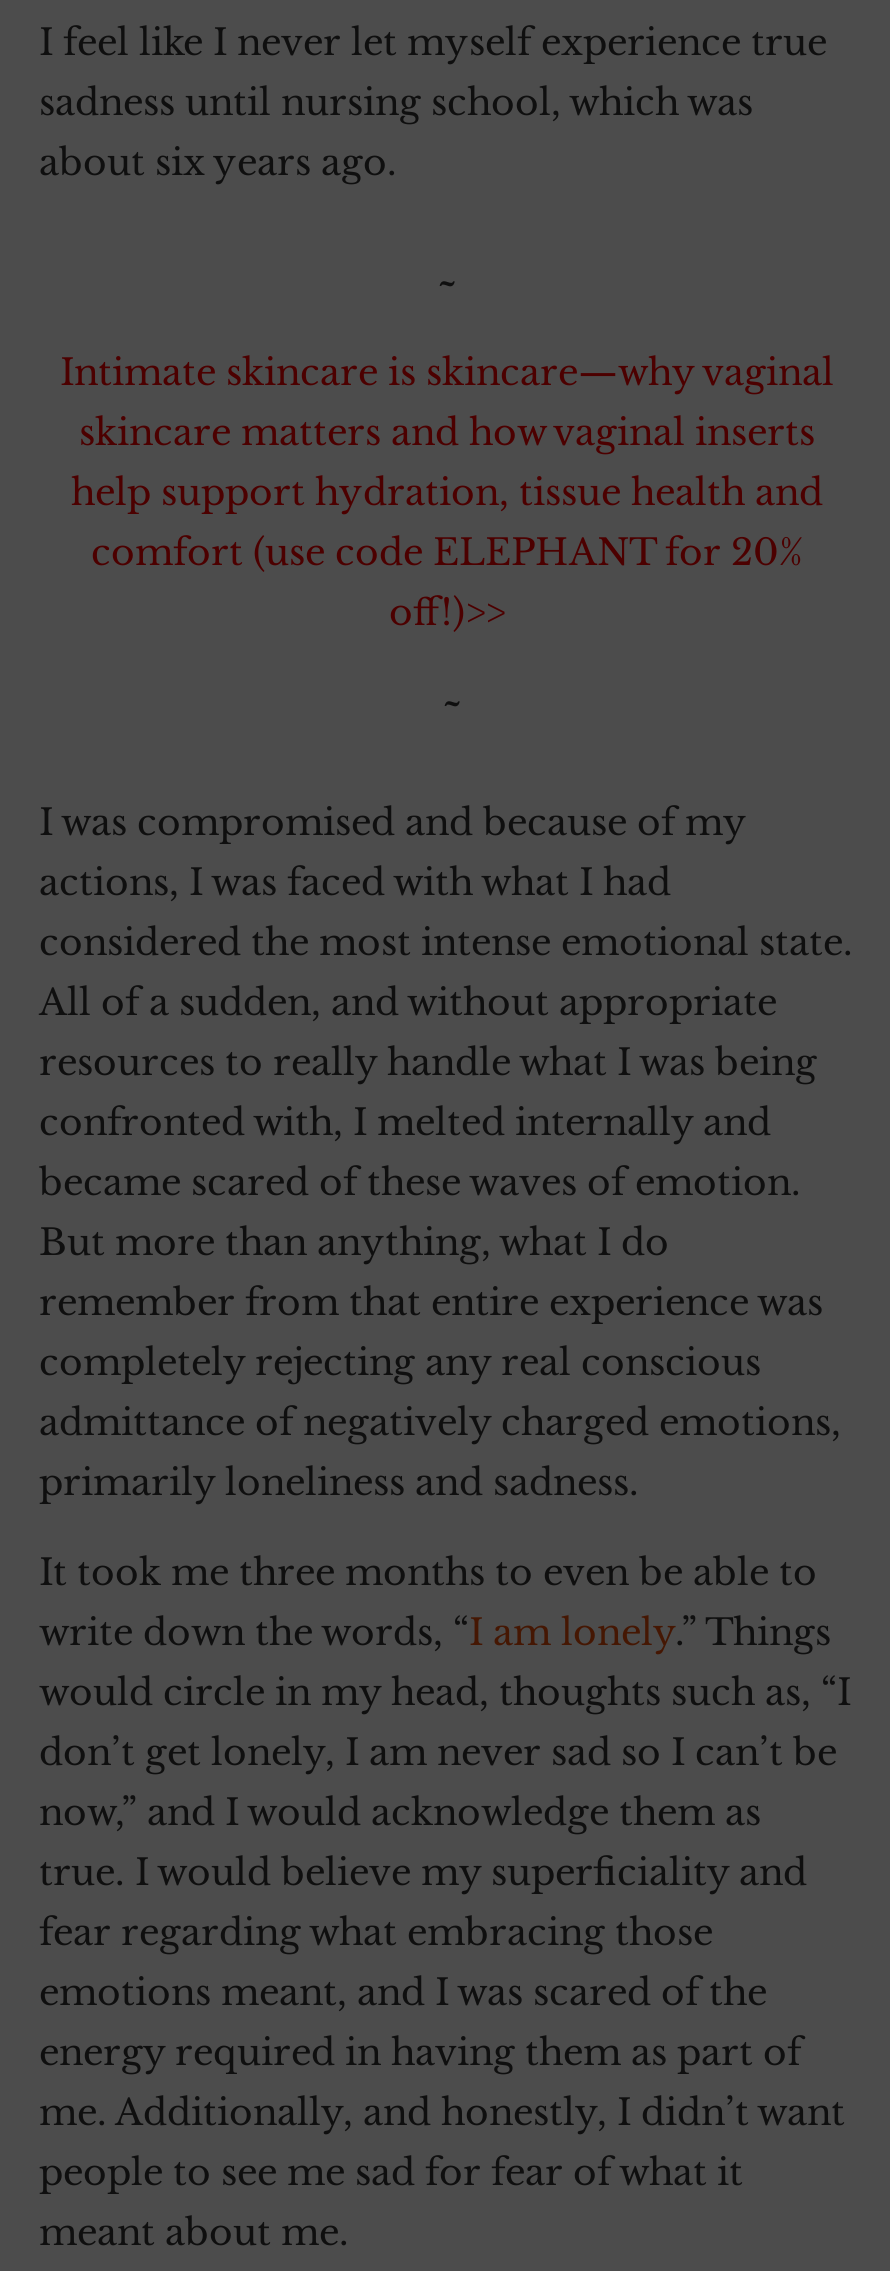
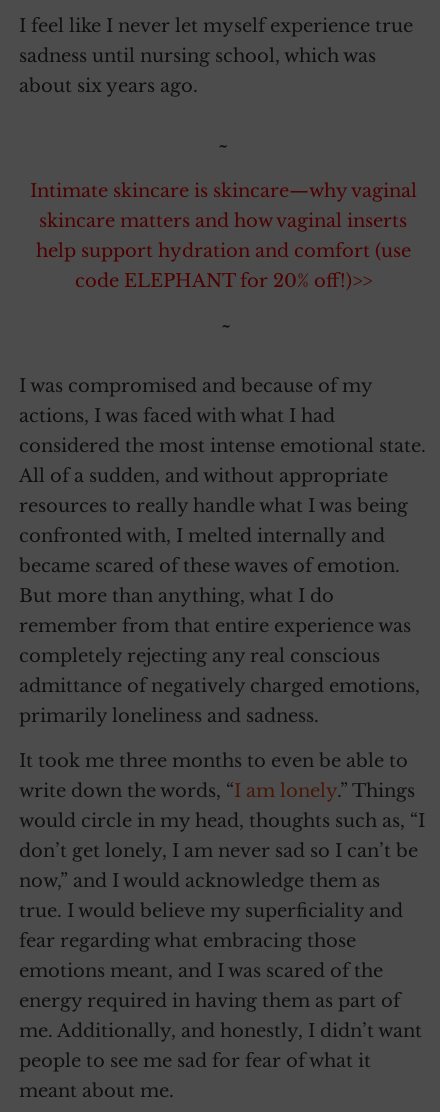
- help support hydration, tissue health and
- comfort (use code ELEPHANT for 20%
- off!)>>
+ help support hydration and comfort (use
+ code ELEPHANT for 20% off!)>>
